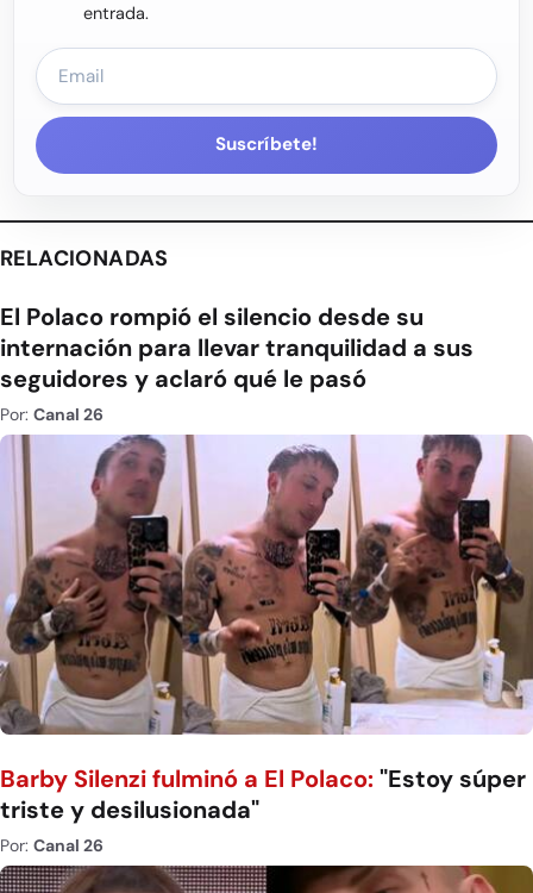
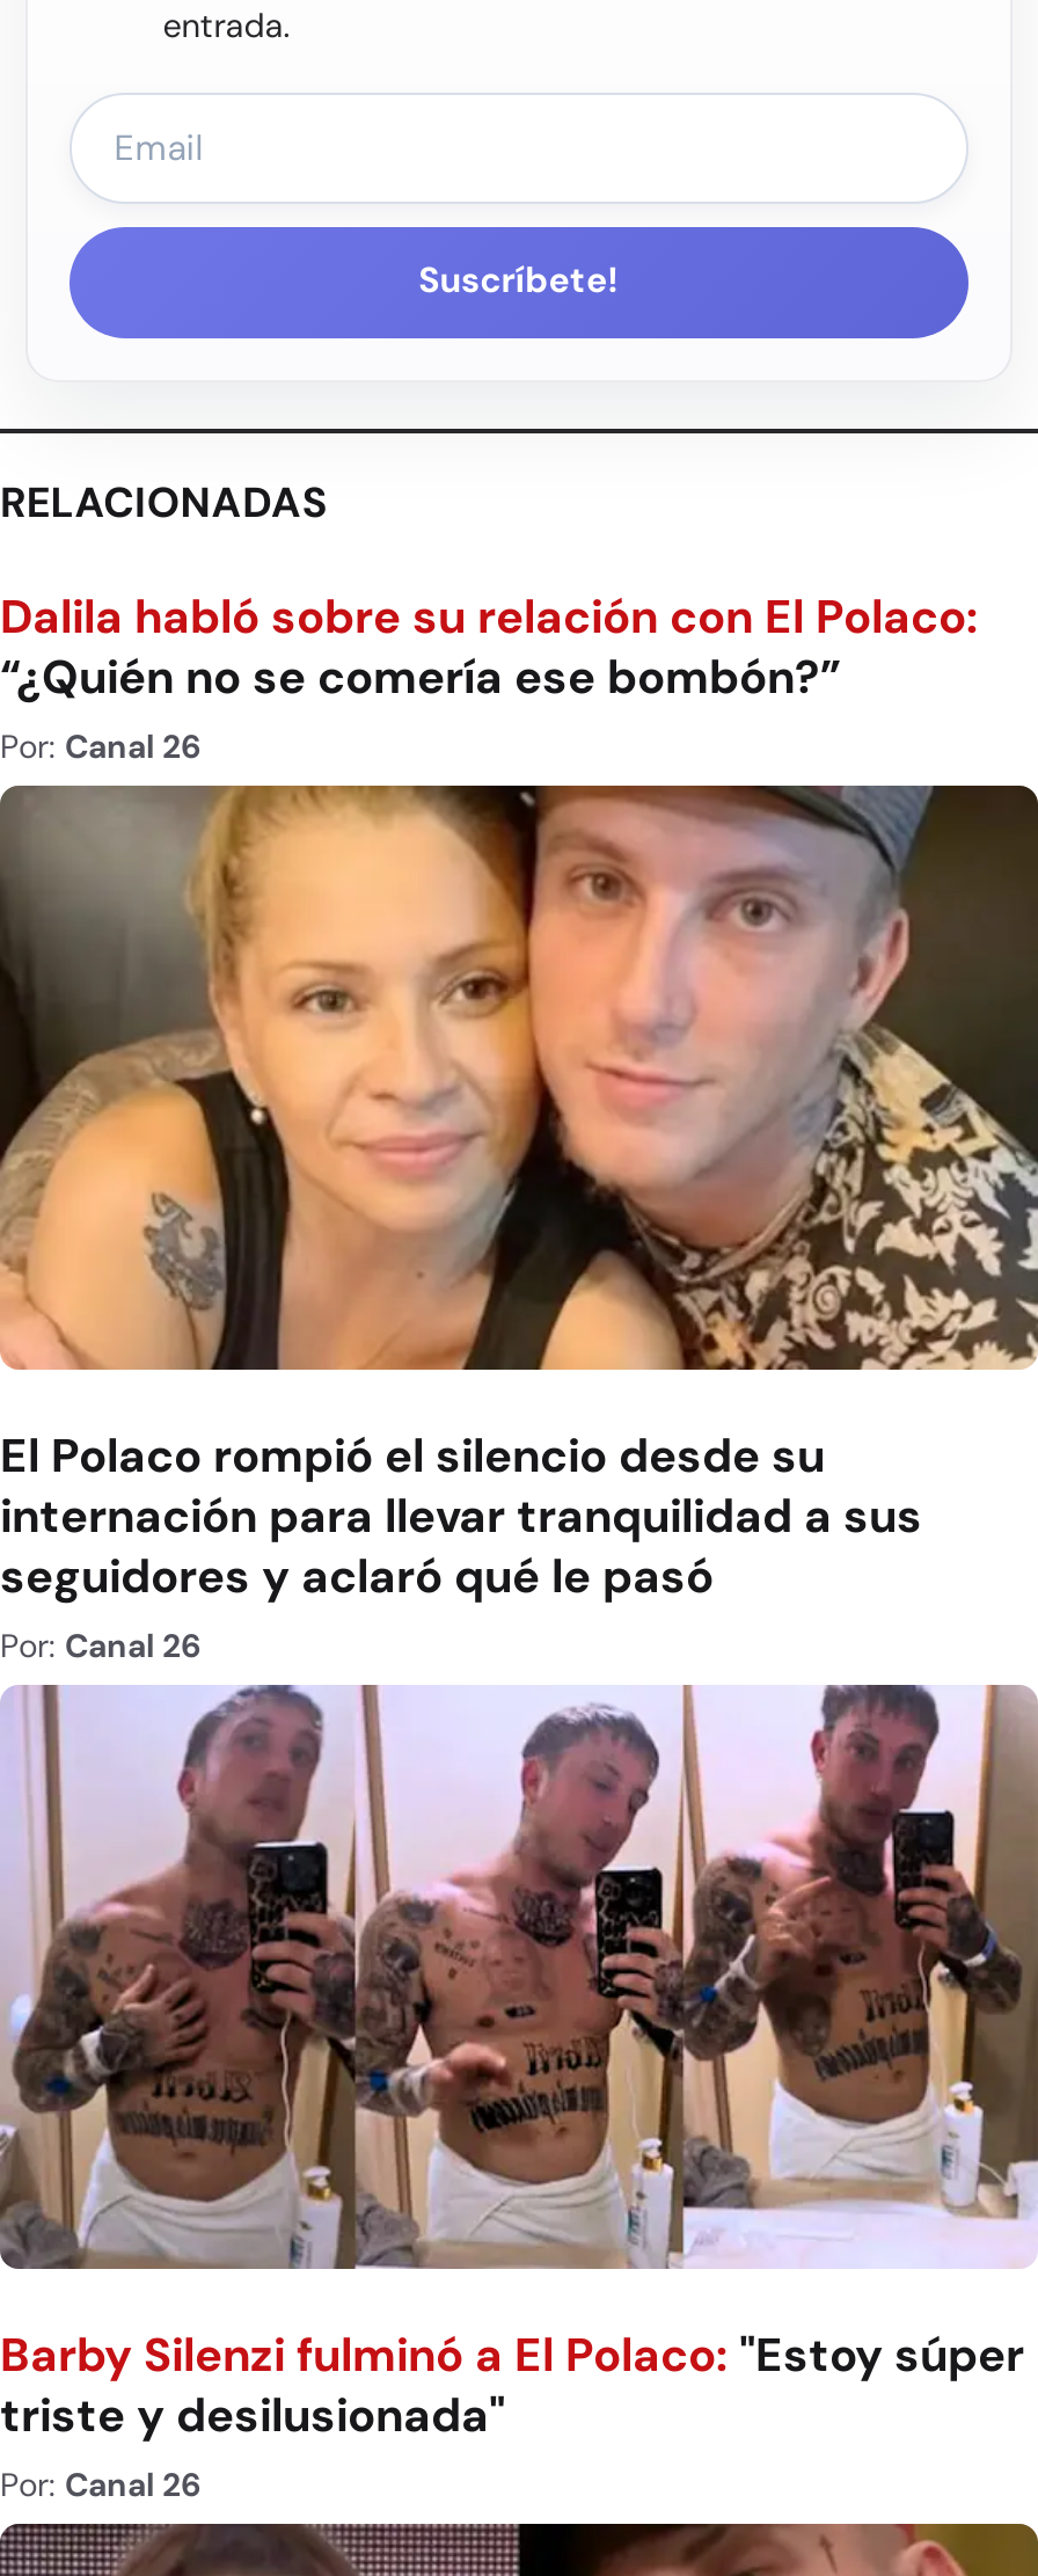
+ Dalila habló sobre su relación con El Polaco:
+ “¿Quién no se comería ese bombón?”
+ Por: Canal 26

+ [image]
